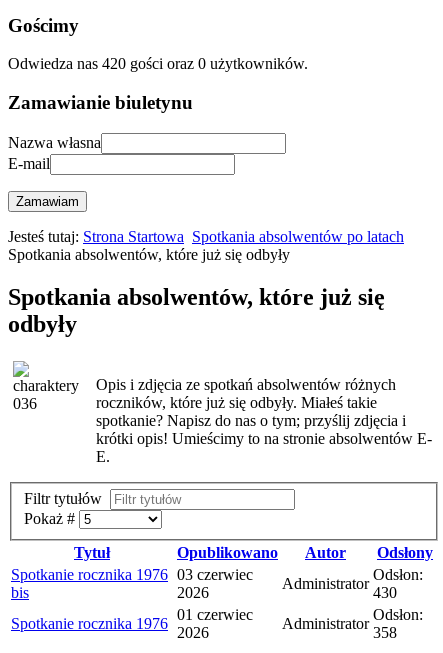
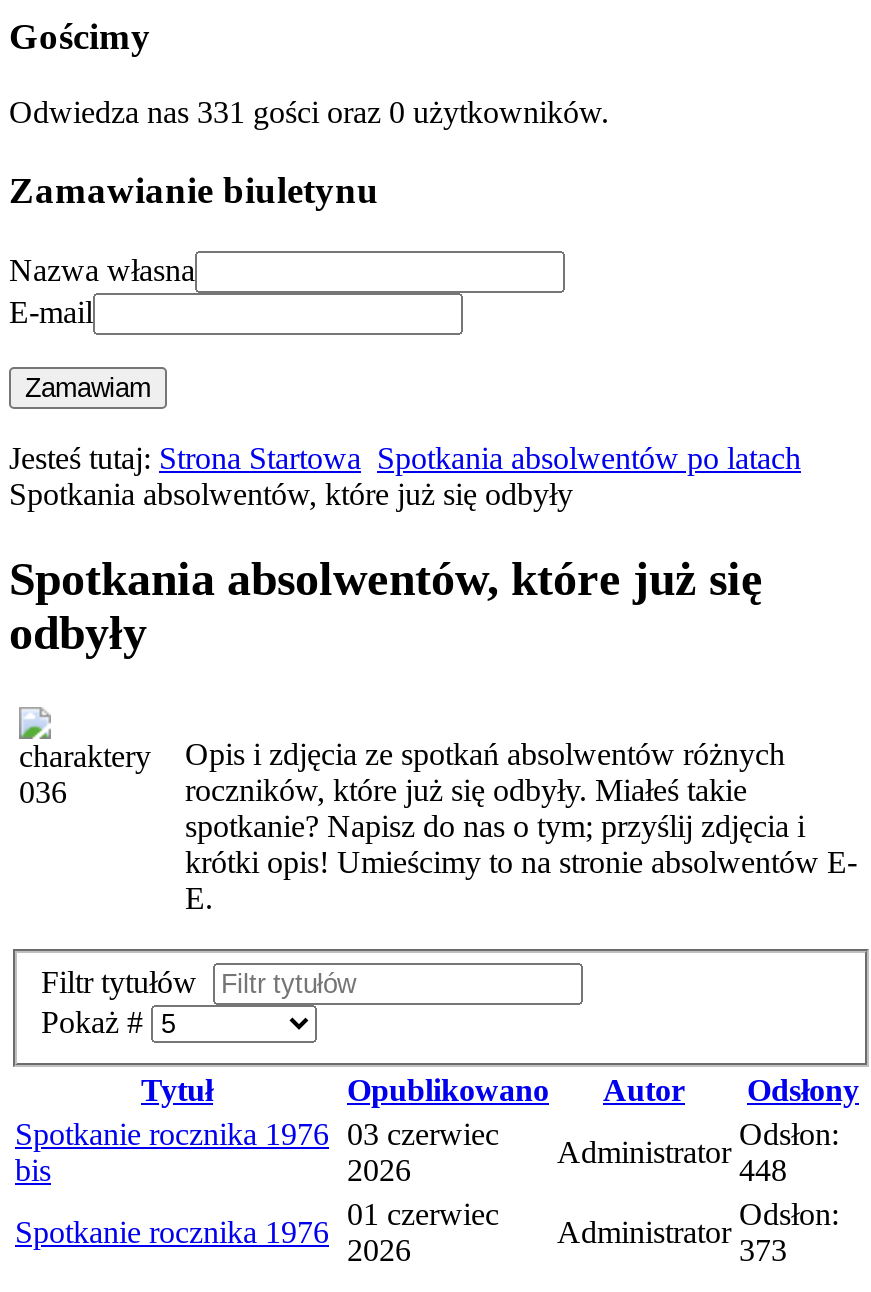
- Odwiedza nas 420 gości oraz 0 użytkowników.
+ Odwiedza nas 331 gości oraz 0 użytkowników.

- 430
+ 448

- 358
+ 373
